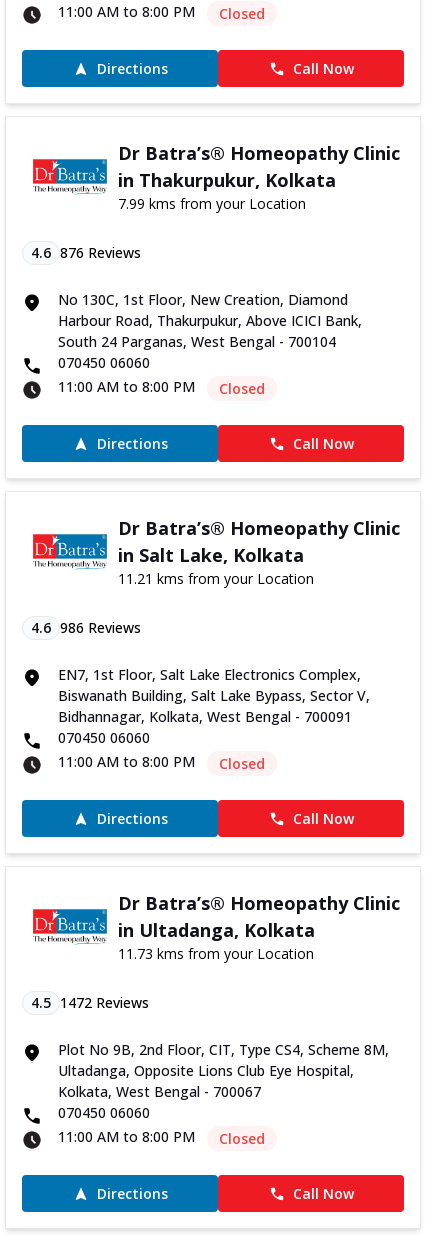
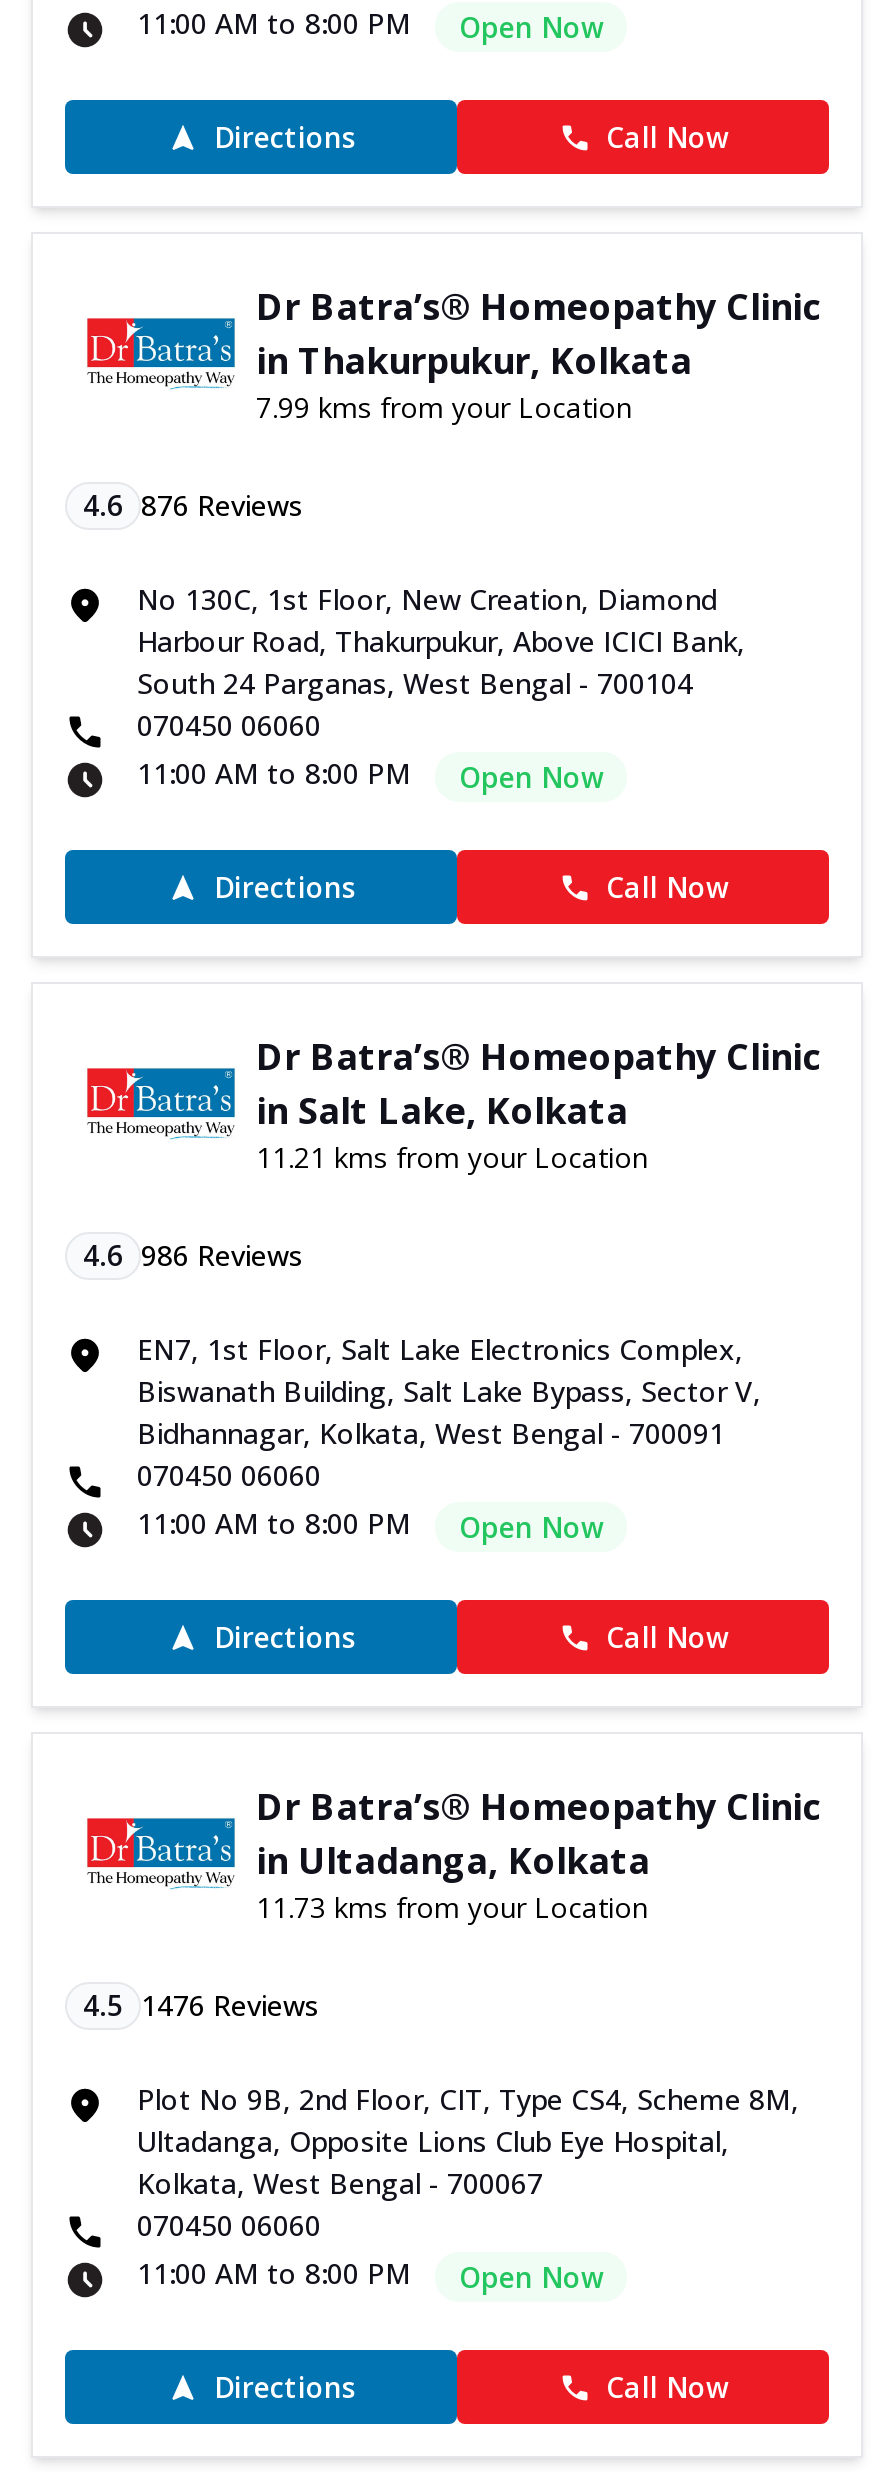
- Closed
+ Open Now

- Closed
+ Open Now

- Closed
+ Open Now

- 4.5 1472 Reviews
+ 4.5 1476 Reviews

- Closed
+ Open Now
